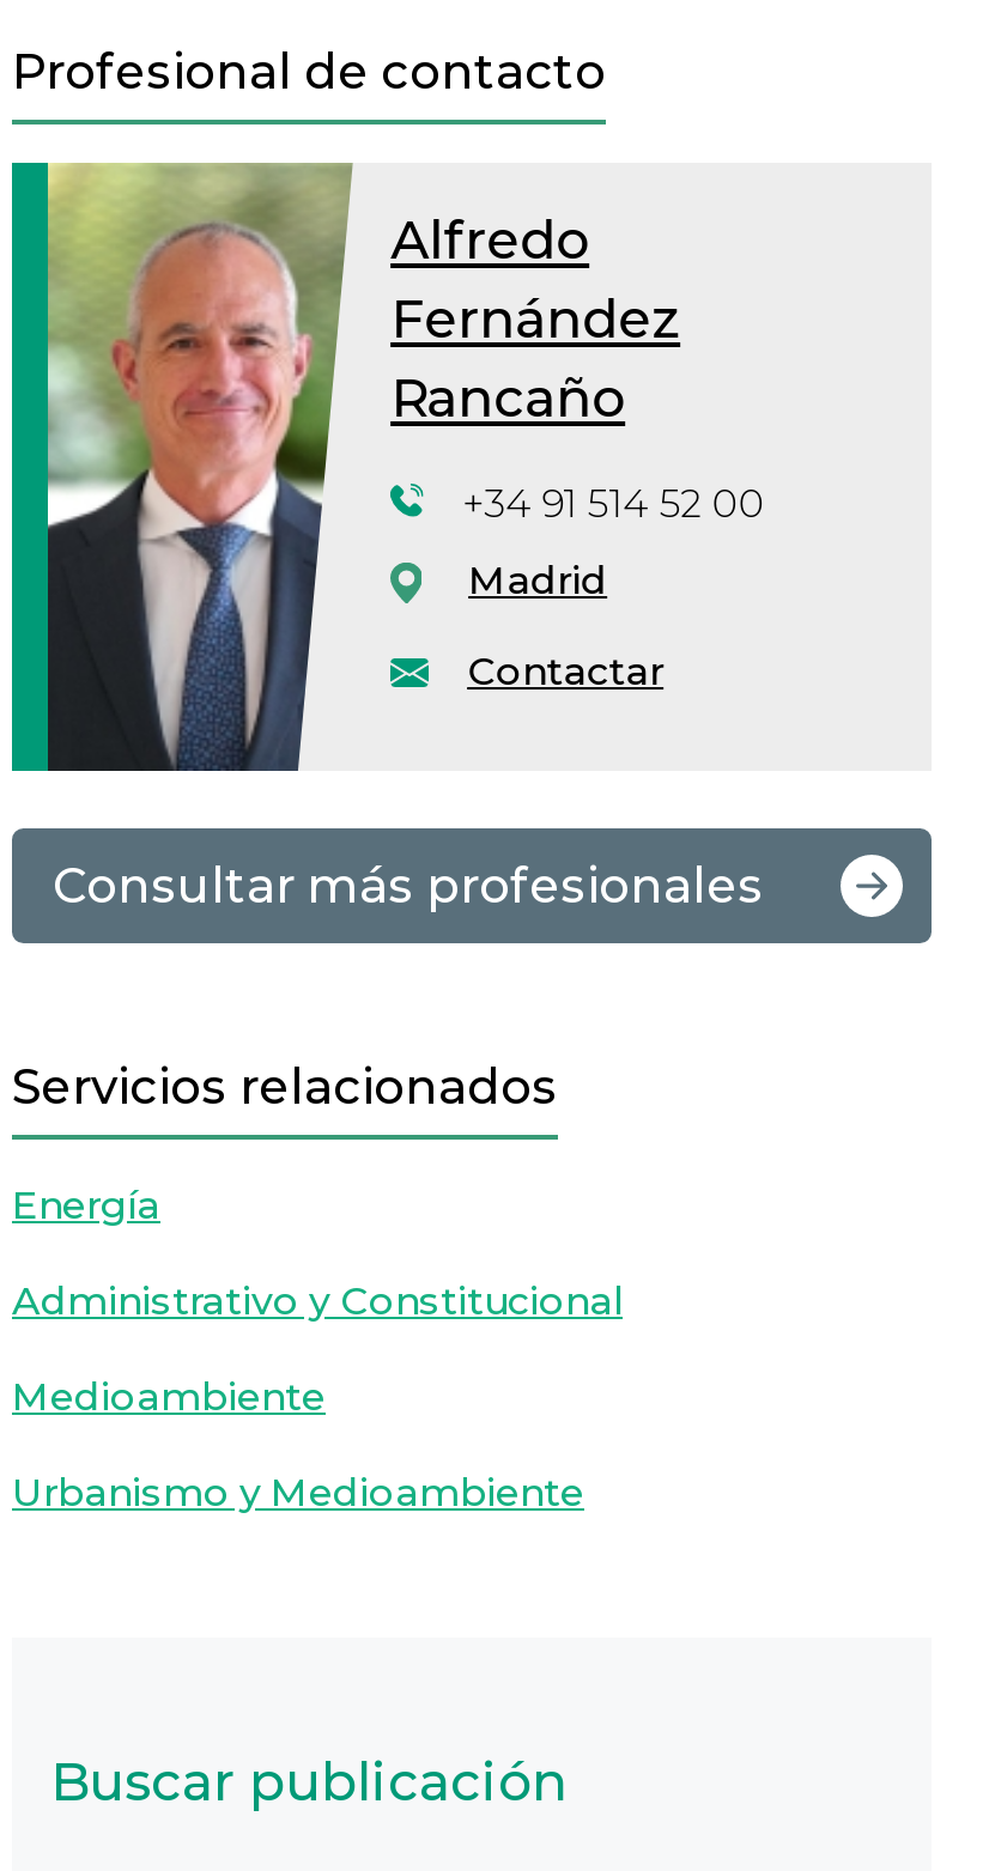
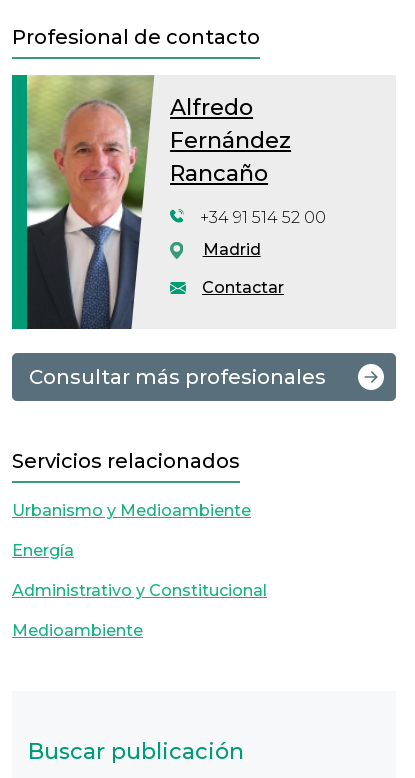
moved down: Energía | Administrativo y Constitucional | Medioambiente

moved up: Urbanismo y Medioambiente
